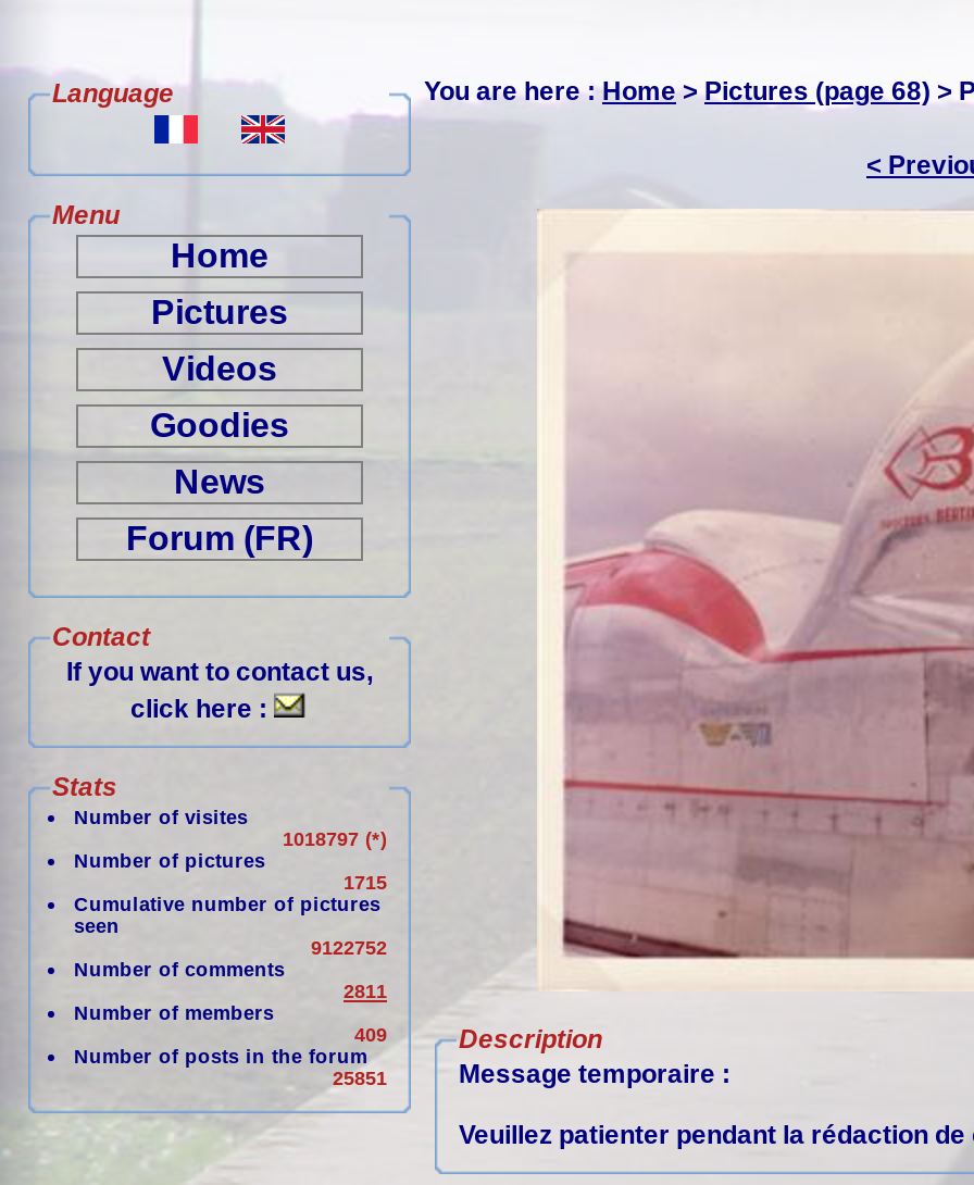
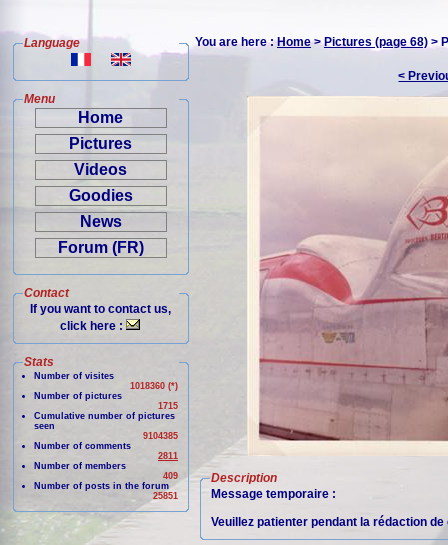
- 1018797 (*)
+ 1018360 (*)

- 9122752
+ 9104385
